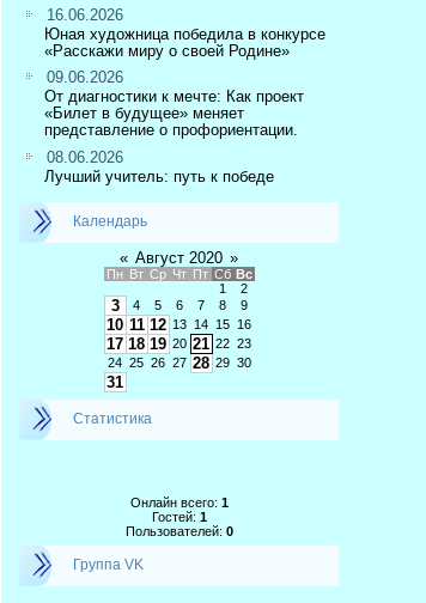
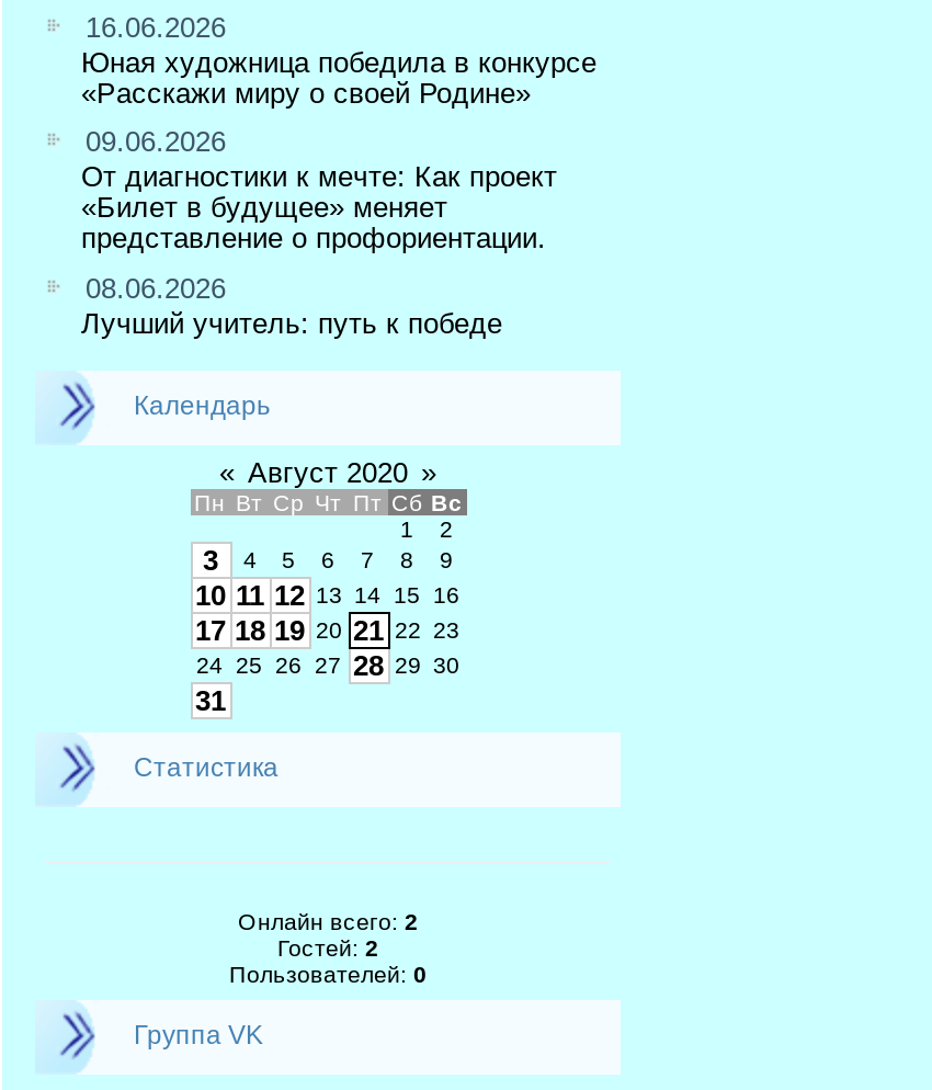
- Онлайн всего: 1
+ Онлайн всего: 2

- Гостей: 1
+ Гостей: 2
